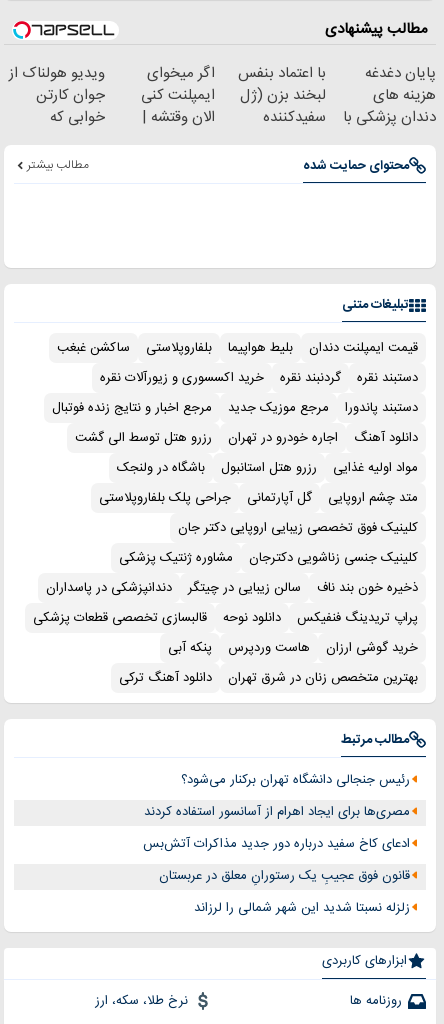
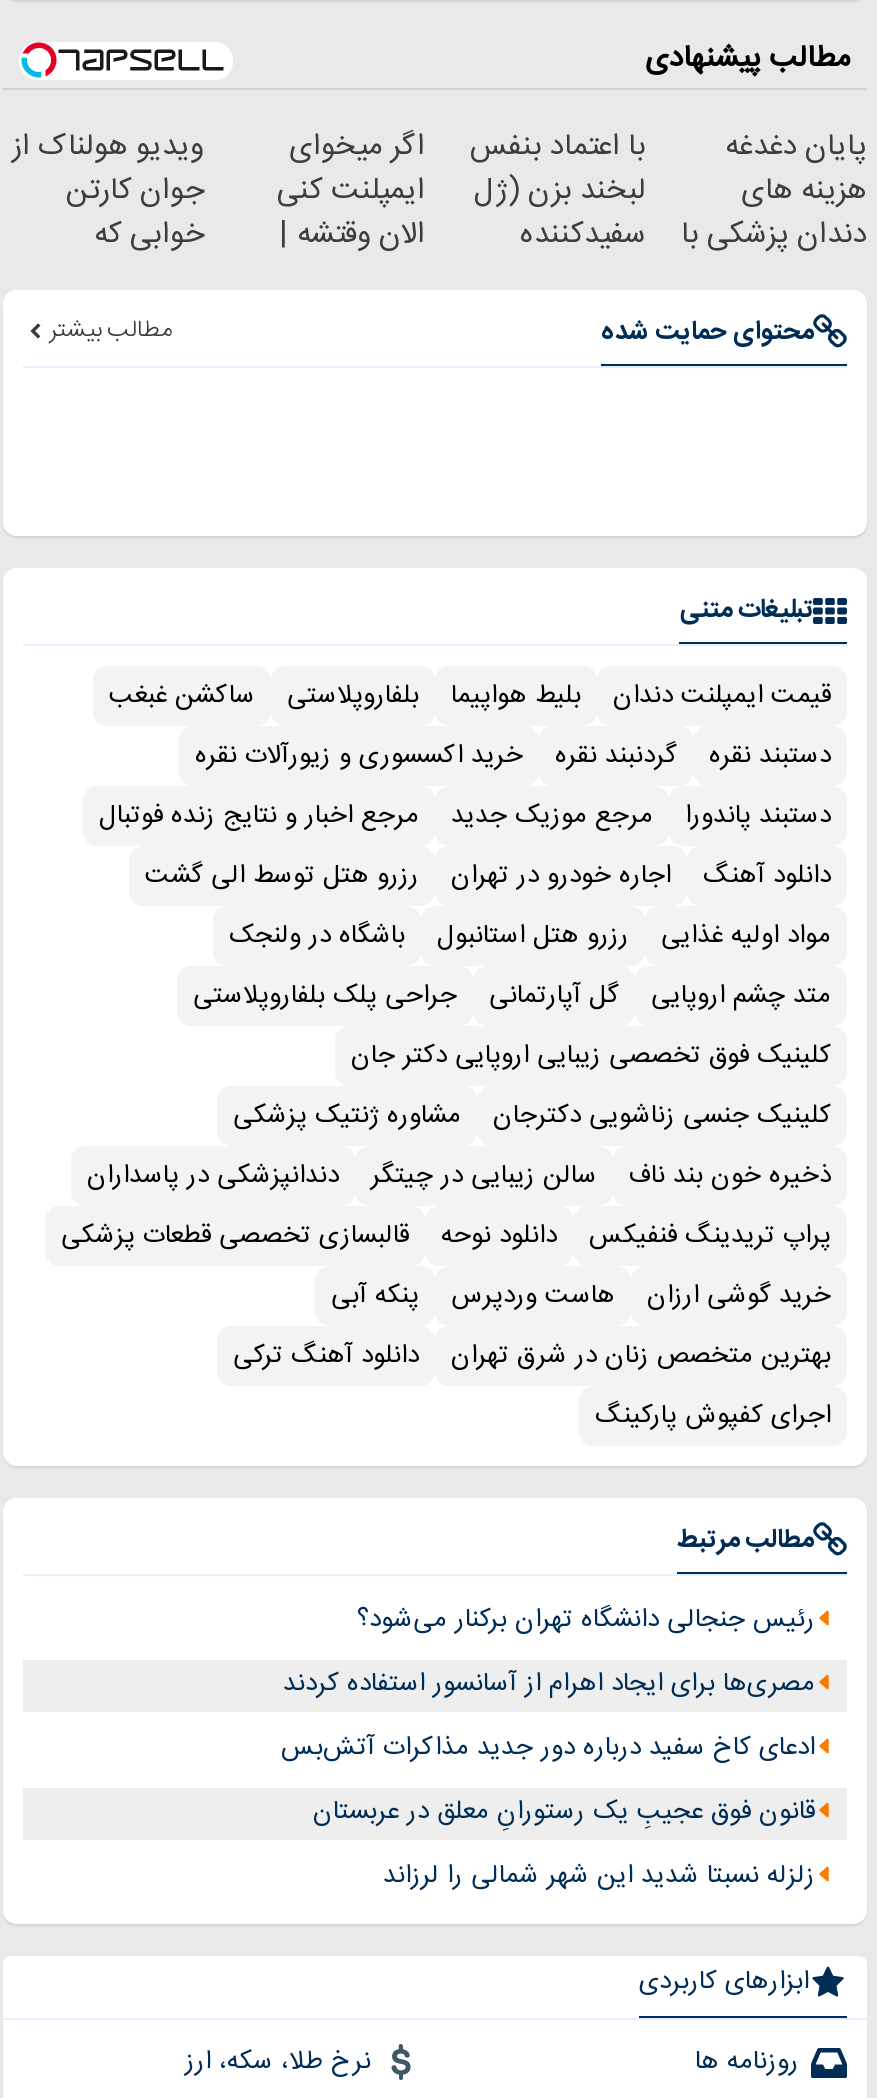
+ اجرای کفپوش پارکینگ
